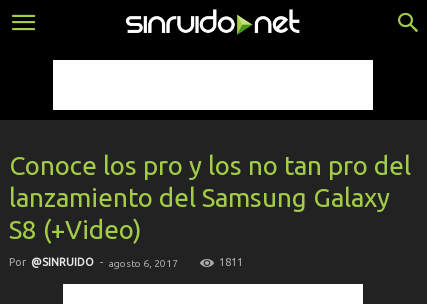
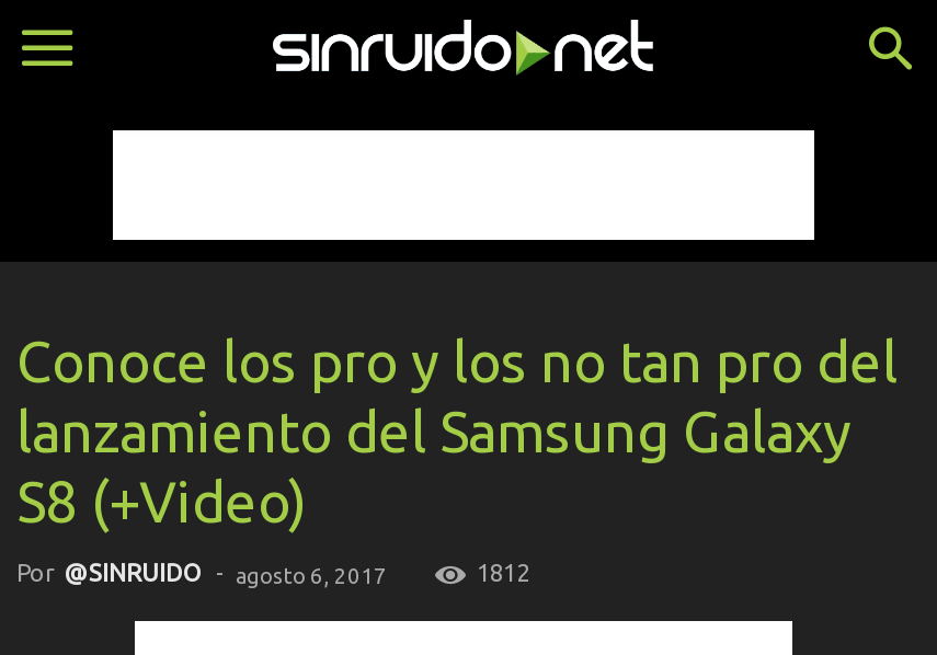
- 1811
+ 1812
